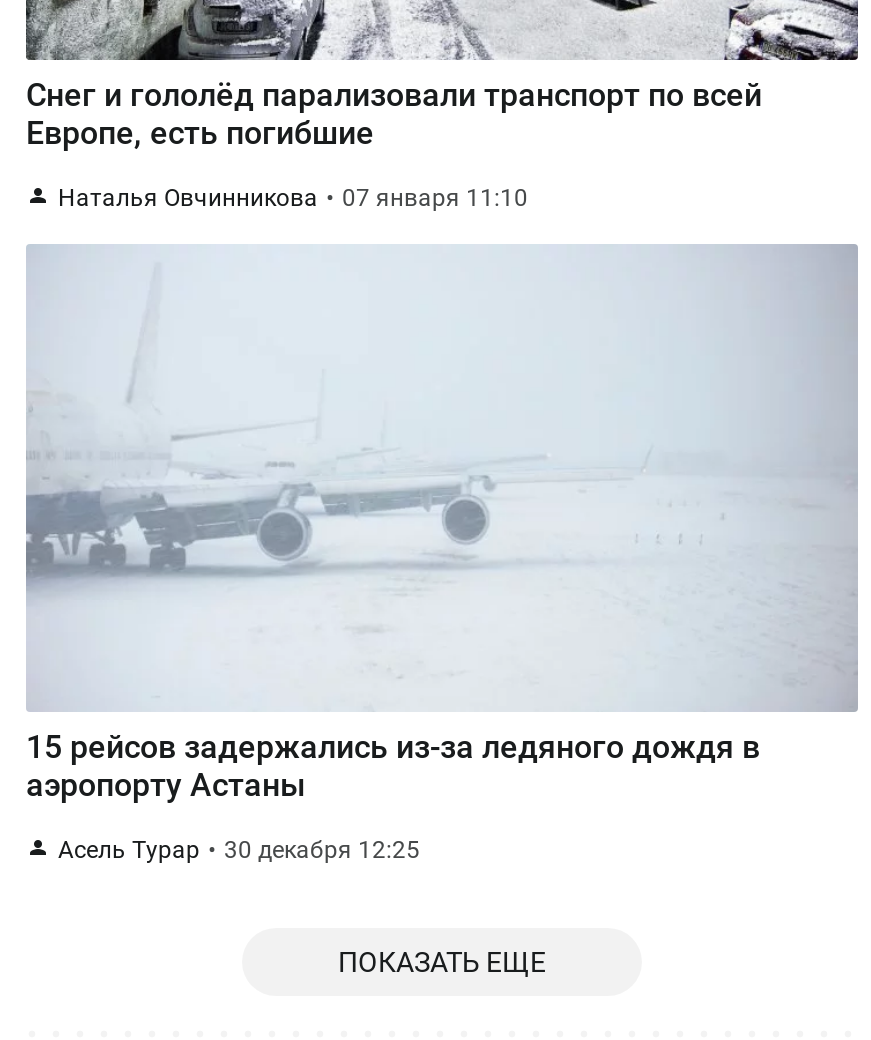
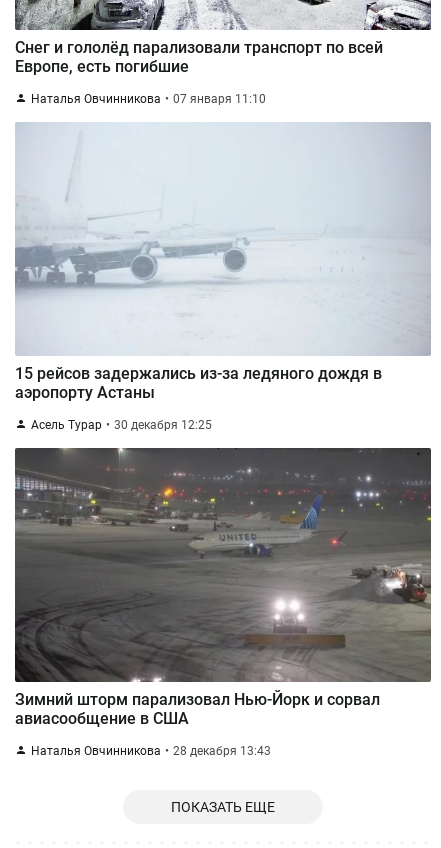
+ [image]
+ Зимний шторм парализовал Нью-Йорк и сорвал
+ авиасообщение в США
+ Наталья Овчинникова
+ 28 декабря 13:43
